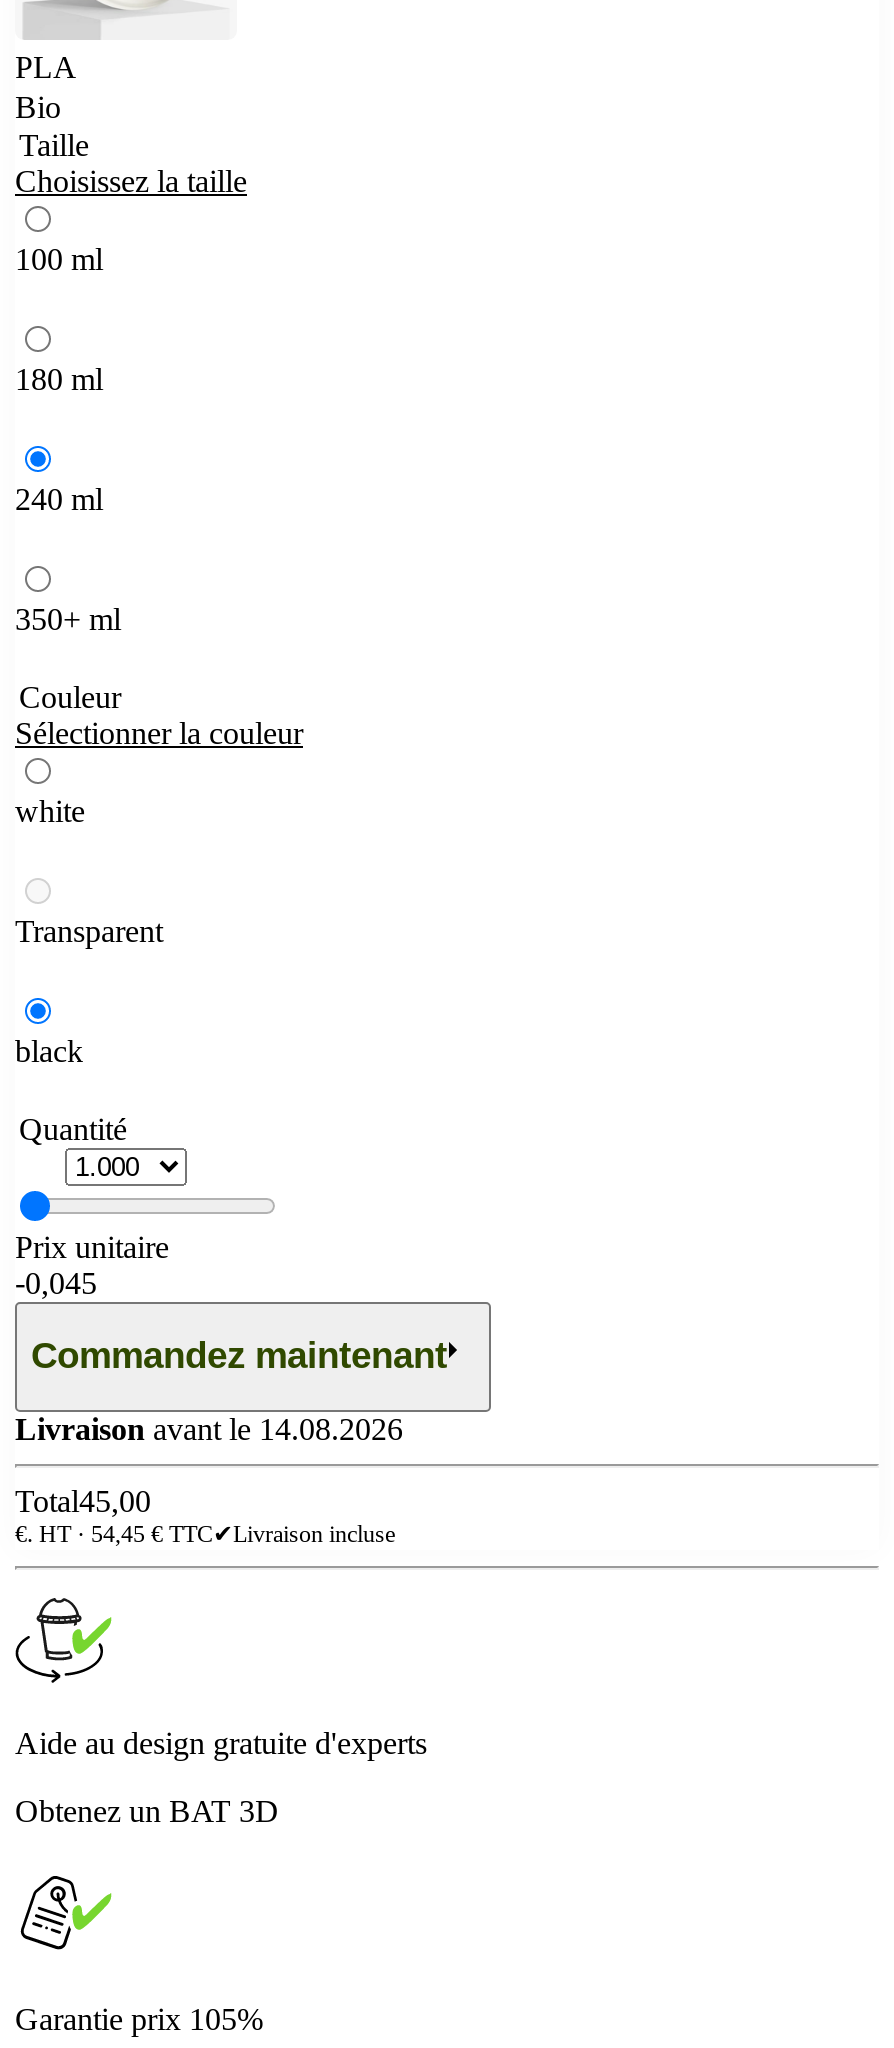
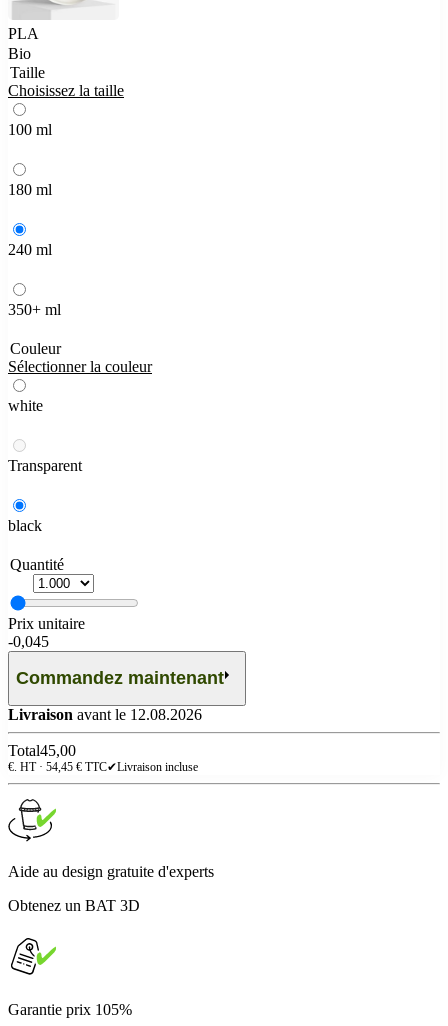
- Livraisonavant le 14.08.2026
+ Livraisonavant le 12.08.2026
